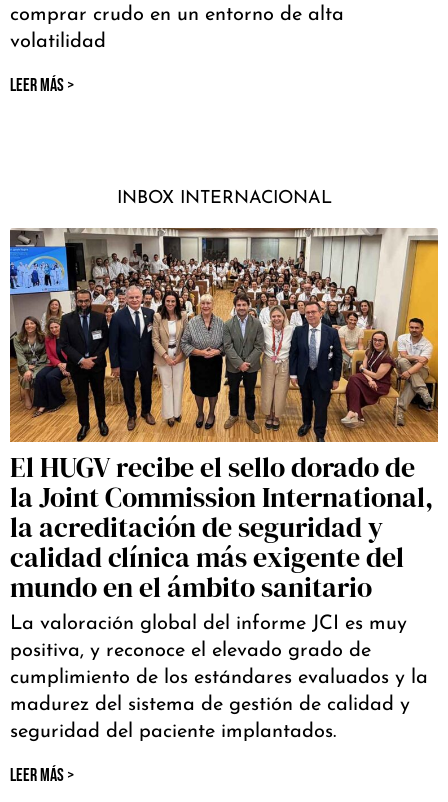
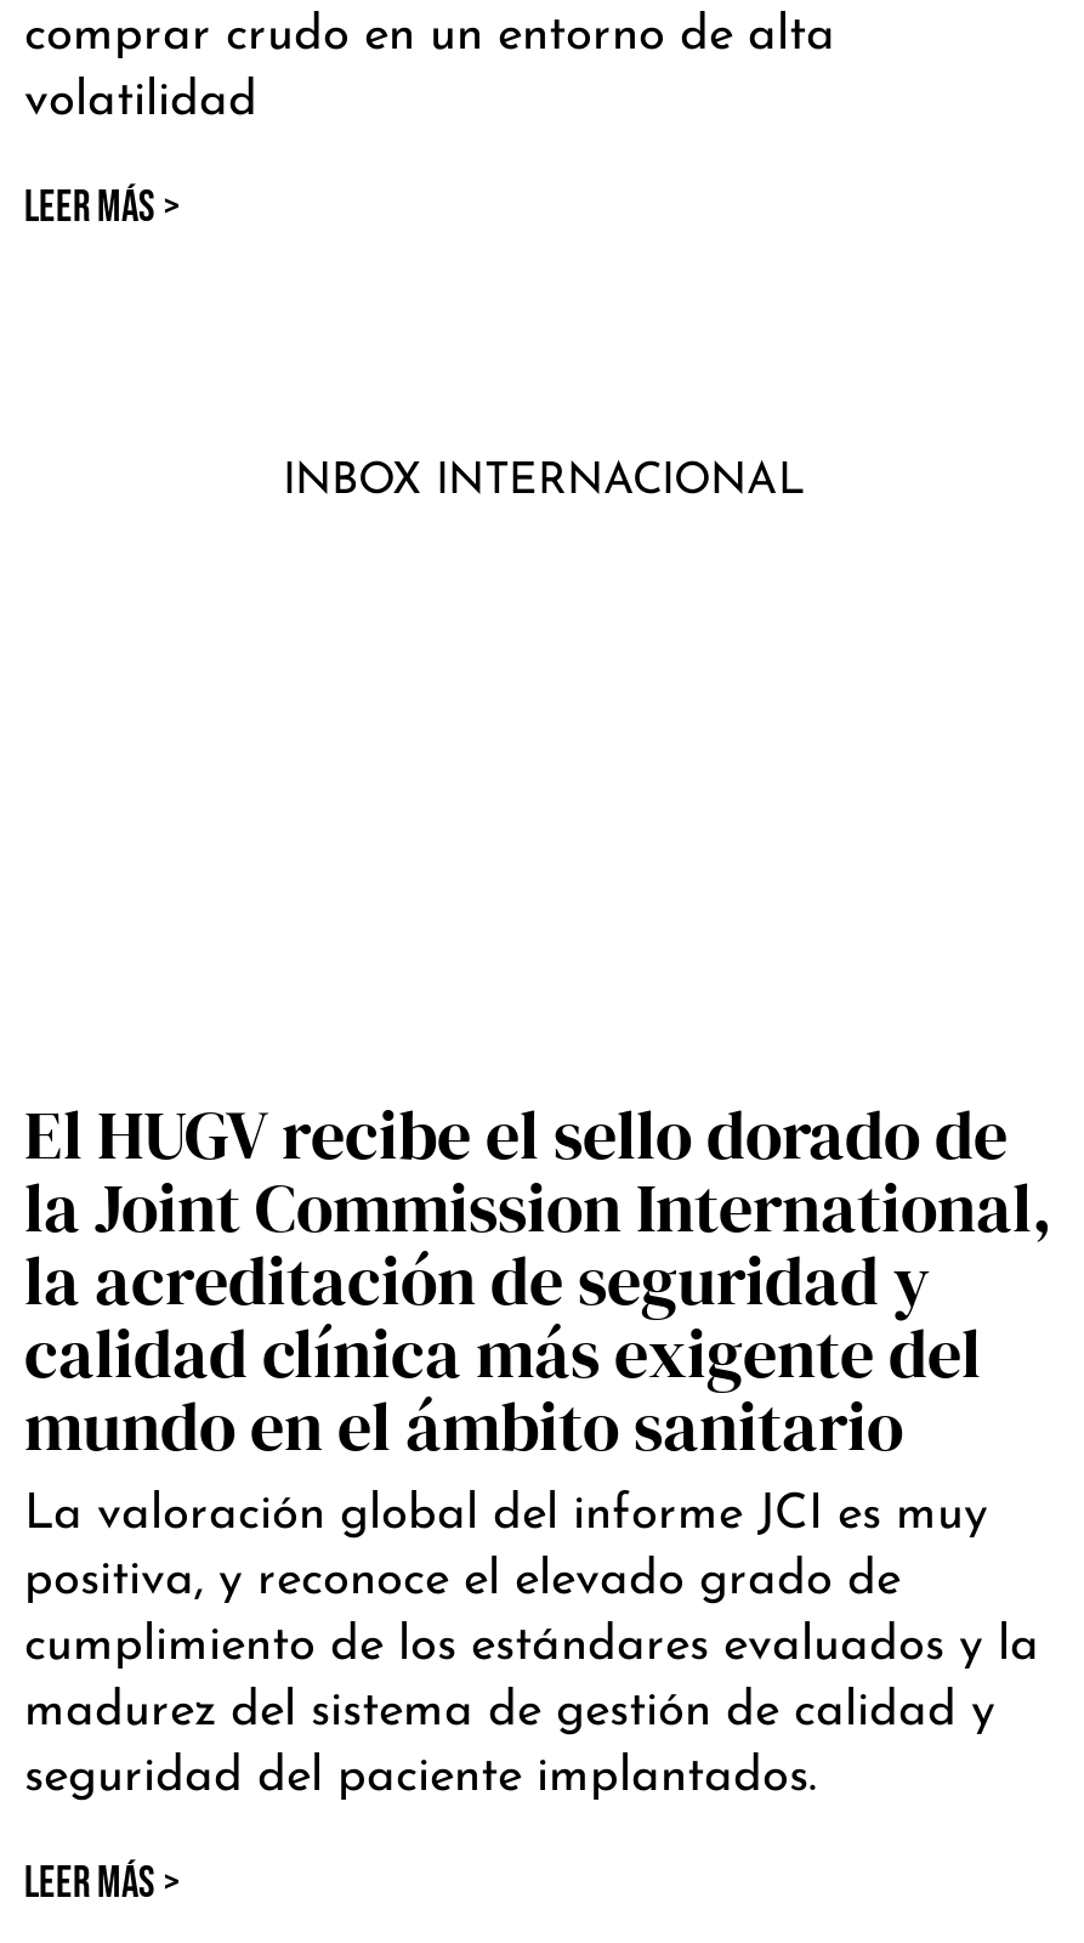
- [image]
